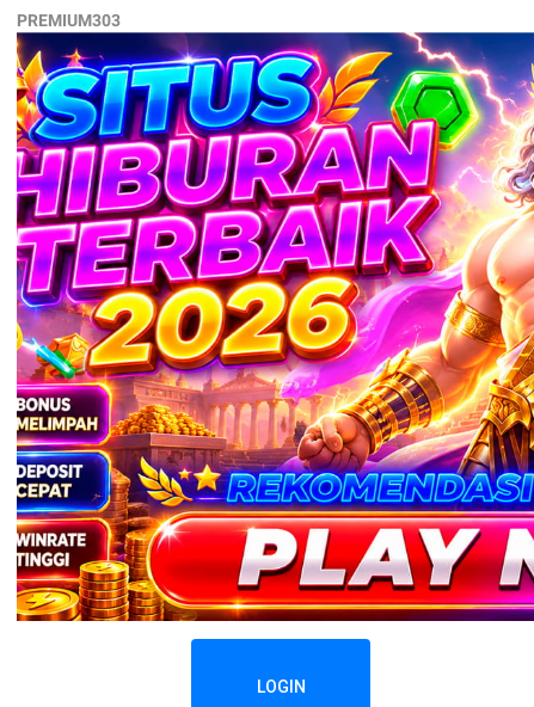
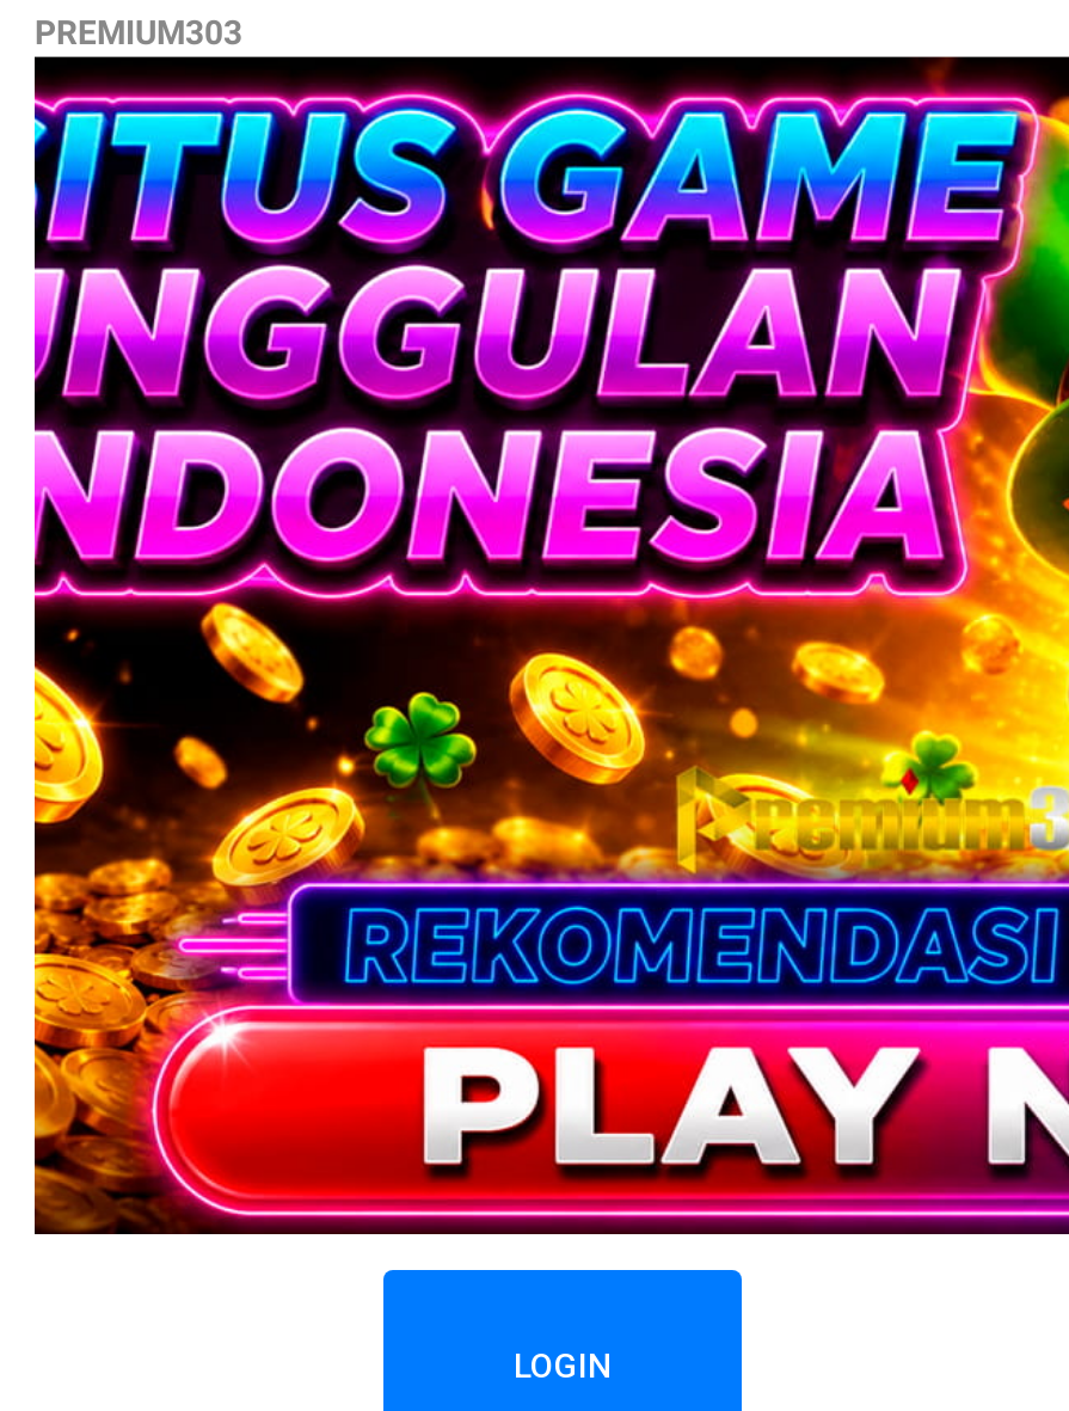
- [image]
+ [image]
